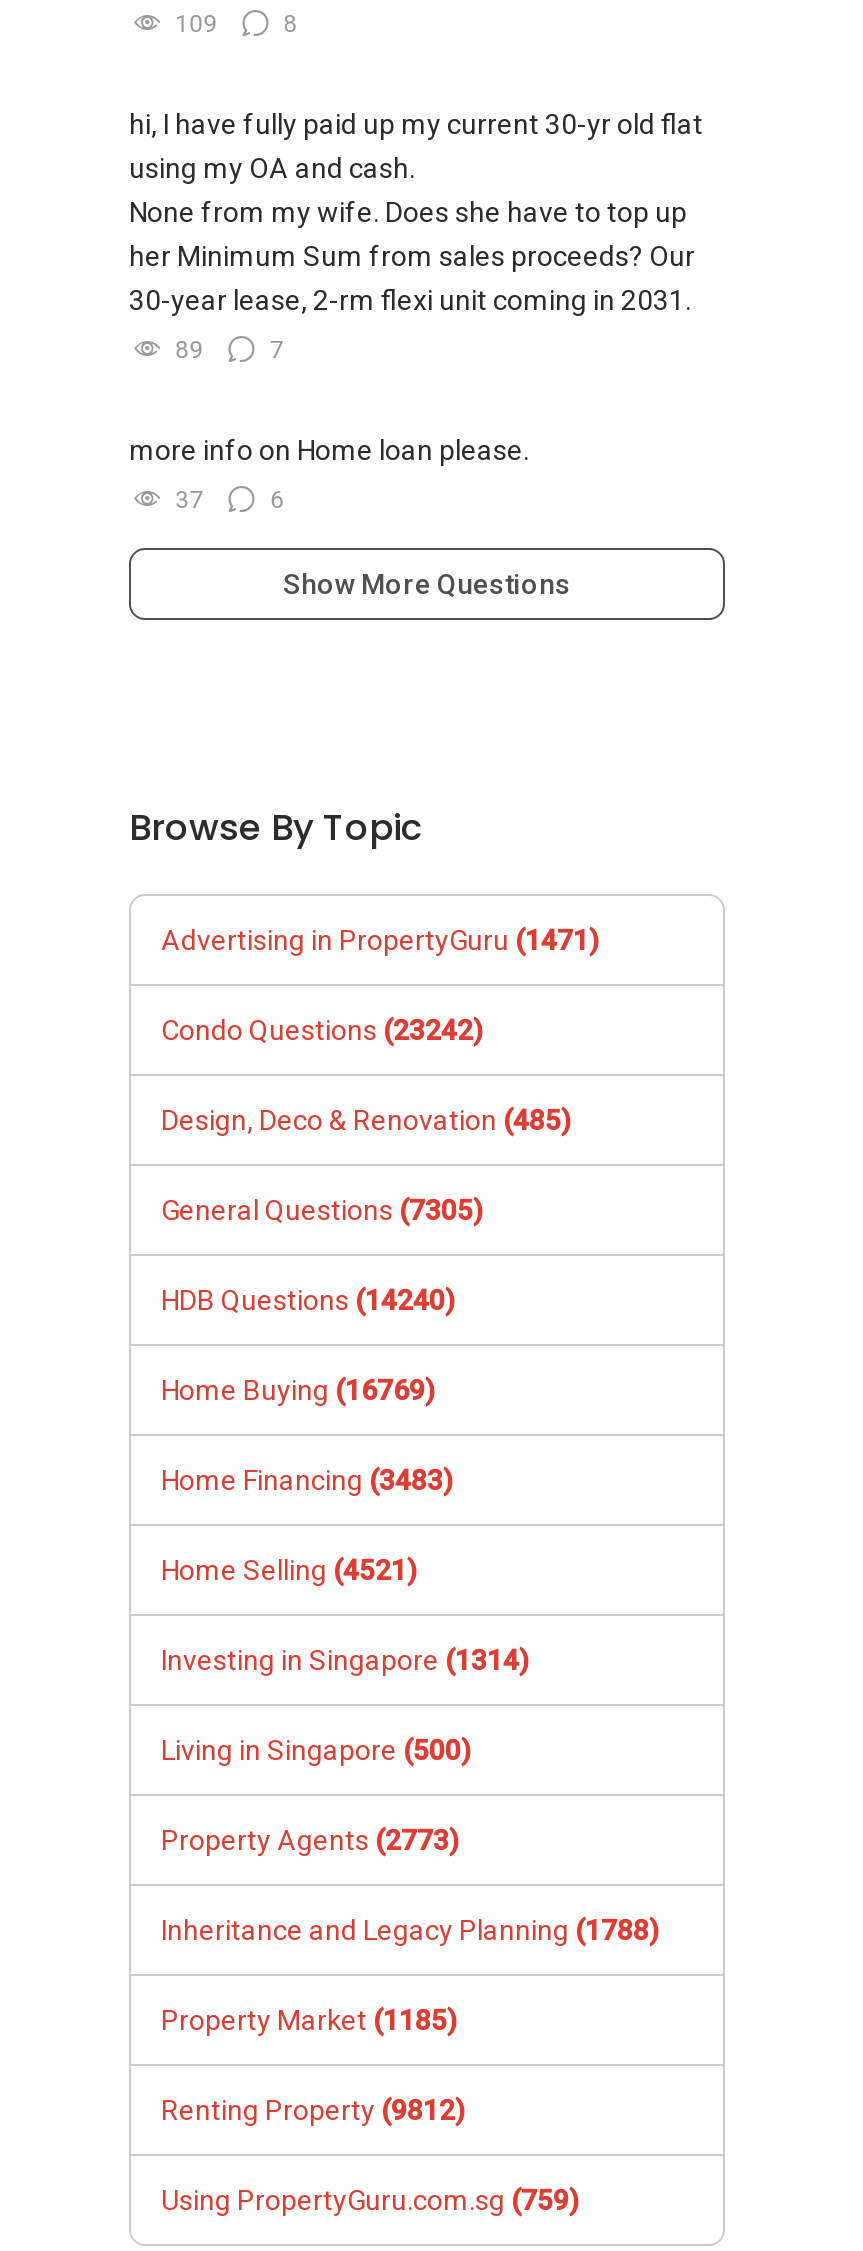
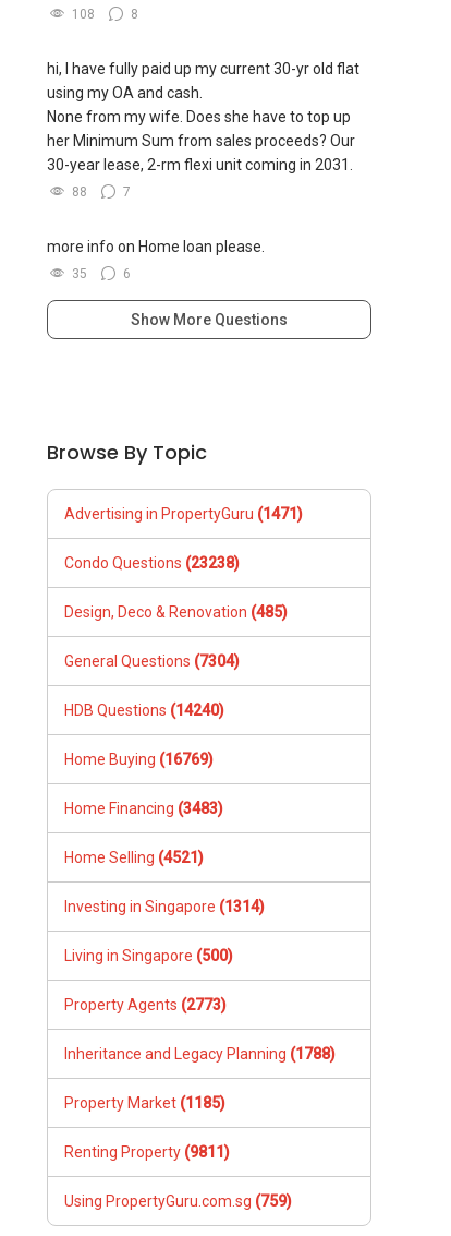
- 109
+ 108

- 89
+ 88

- 37
+ 35

- Condo Questions (23242)
+ Condo Questions (23238)

- General Questions (7305)
+ General Questions (7304)

- Renting Property (9812)
+ Renting Property (9811)
